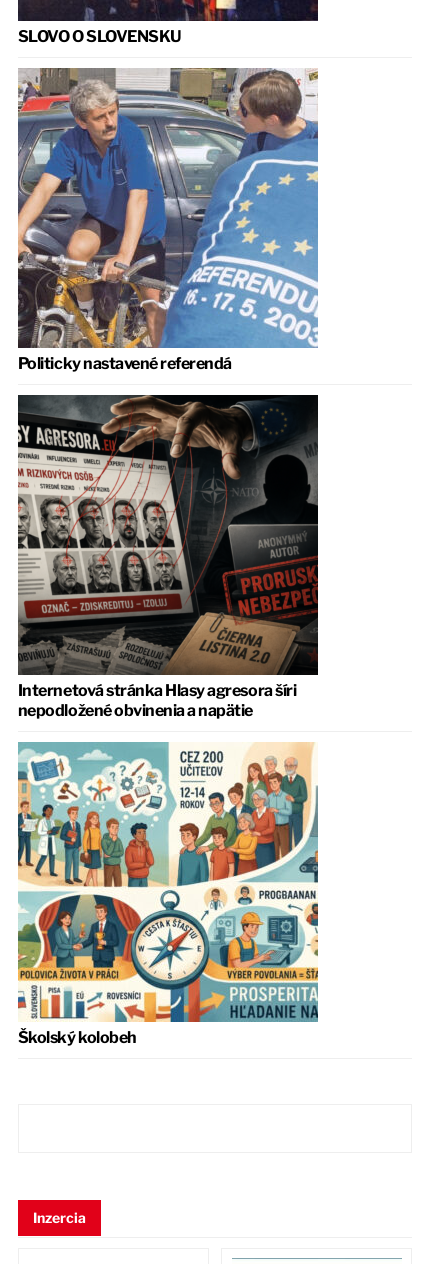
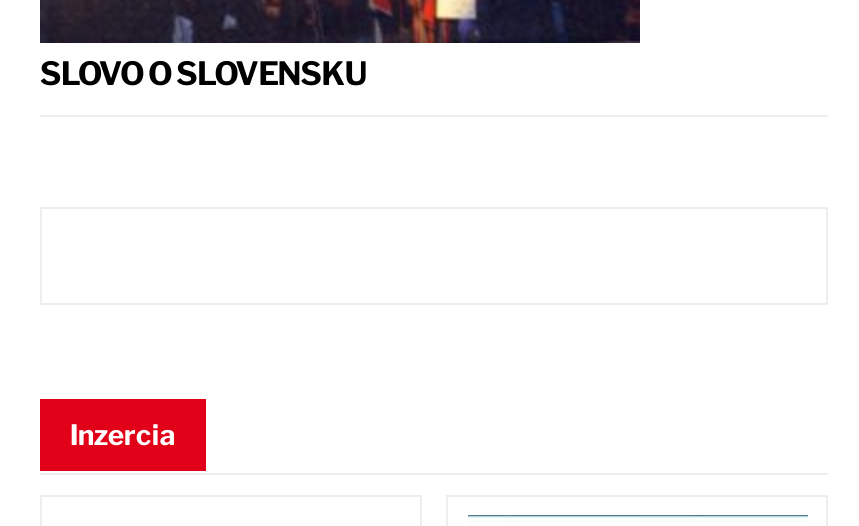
- [image]
- Politicky nastavené referendá

- [image]
- Internetová stránka Hlasy agresora šíri
- nepodložené obvinenia a napätie

- [image]
- Školský kolobeh
